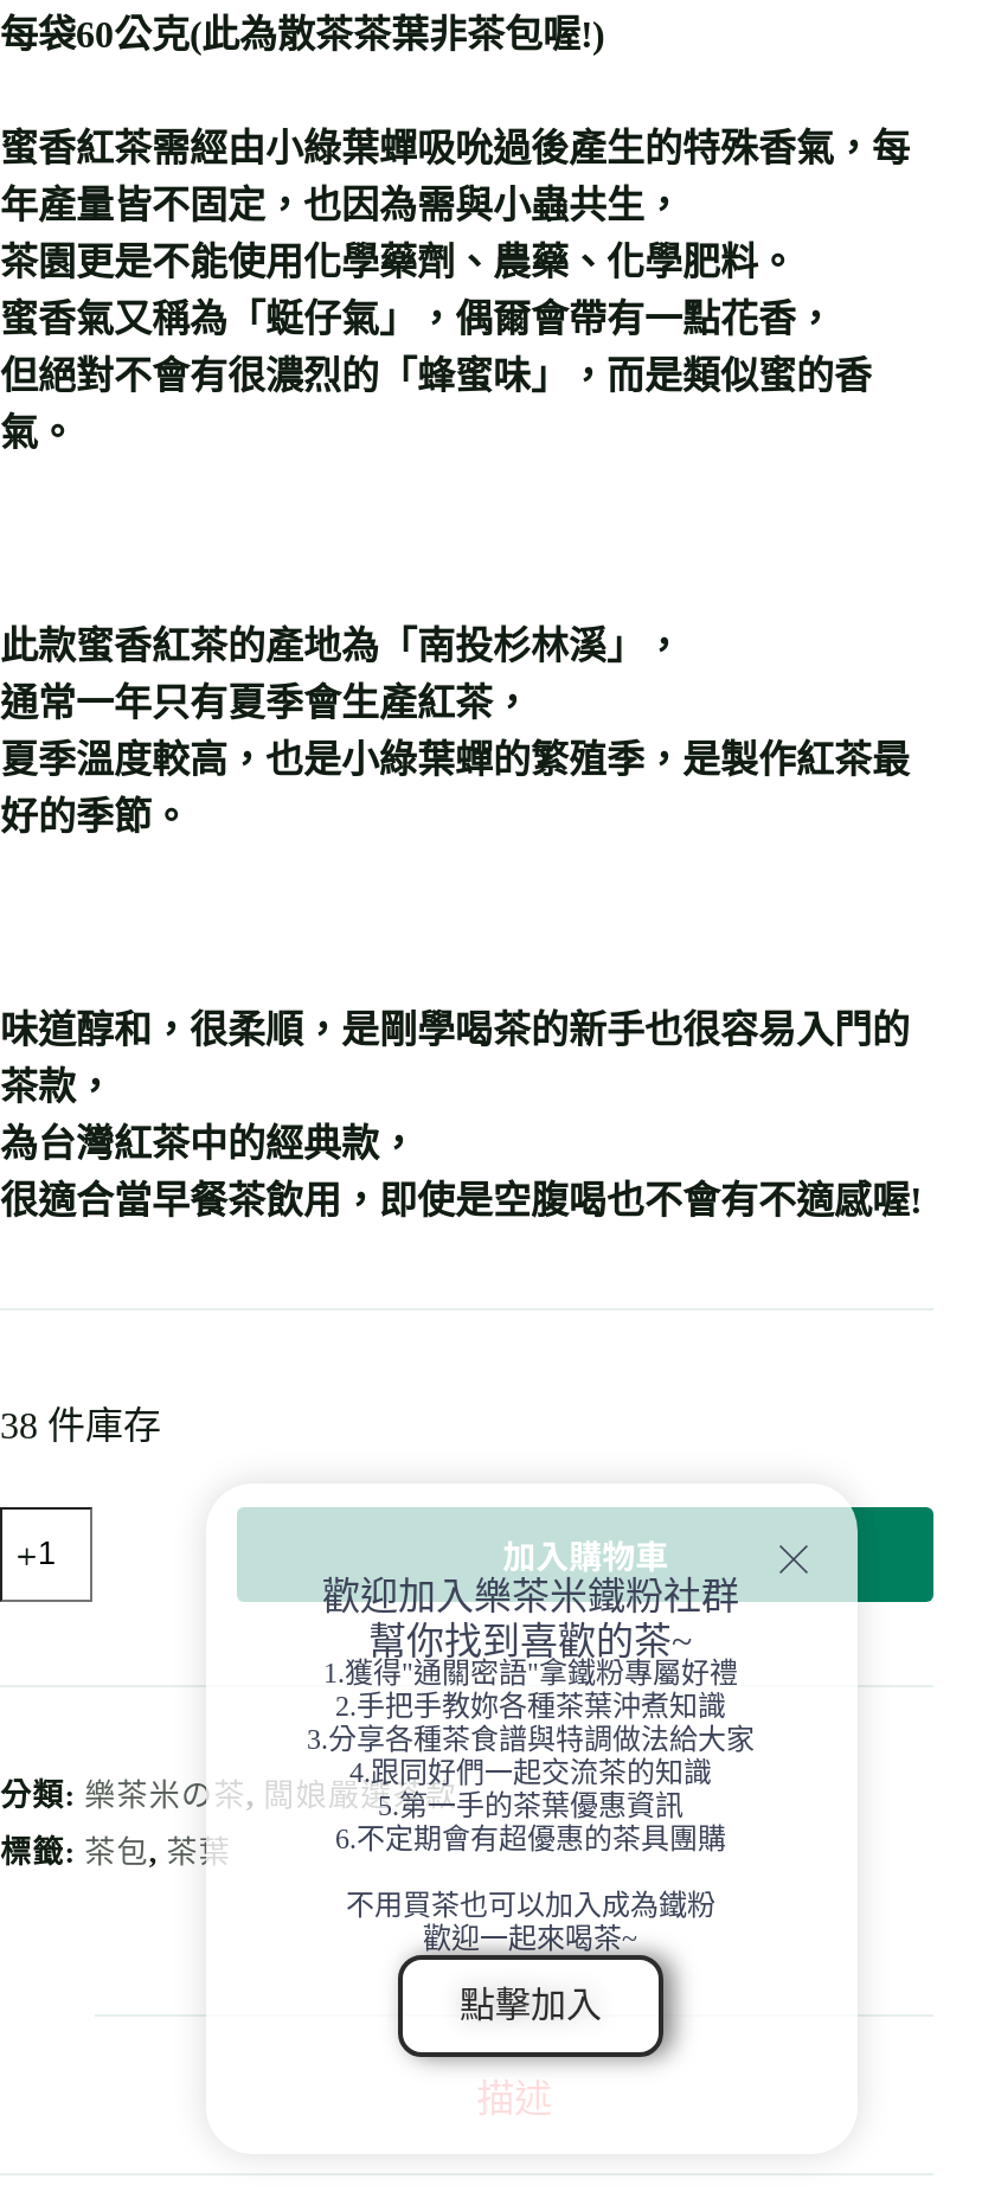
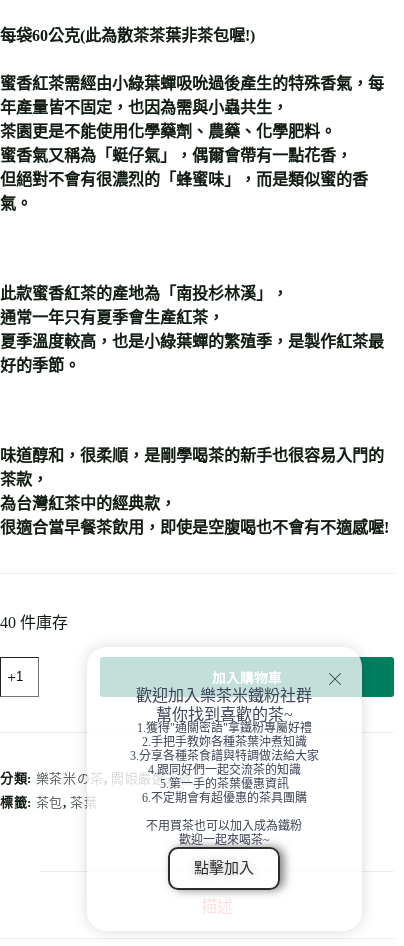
- 38 件庫存
+ 40 件庫存
